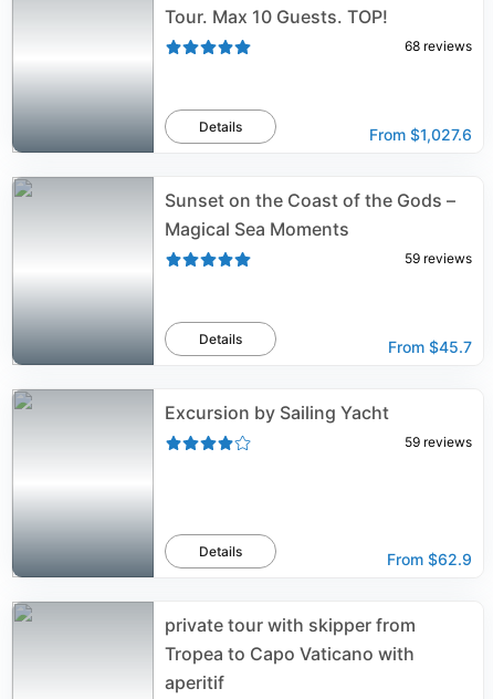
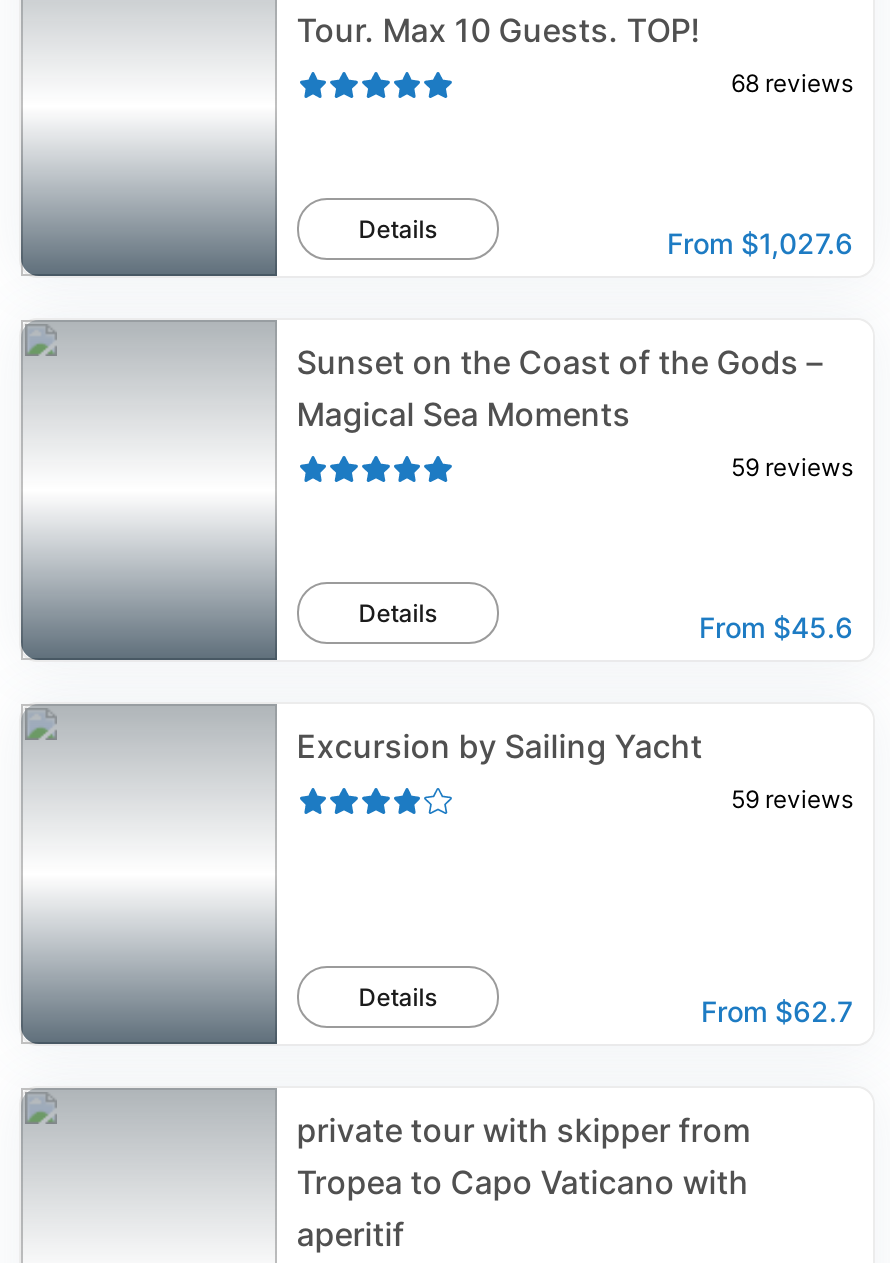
- From $45.7
+ From $45.6

- From $62.9
+ From $62.7
